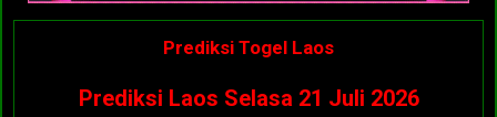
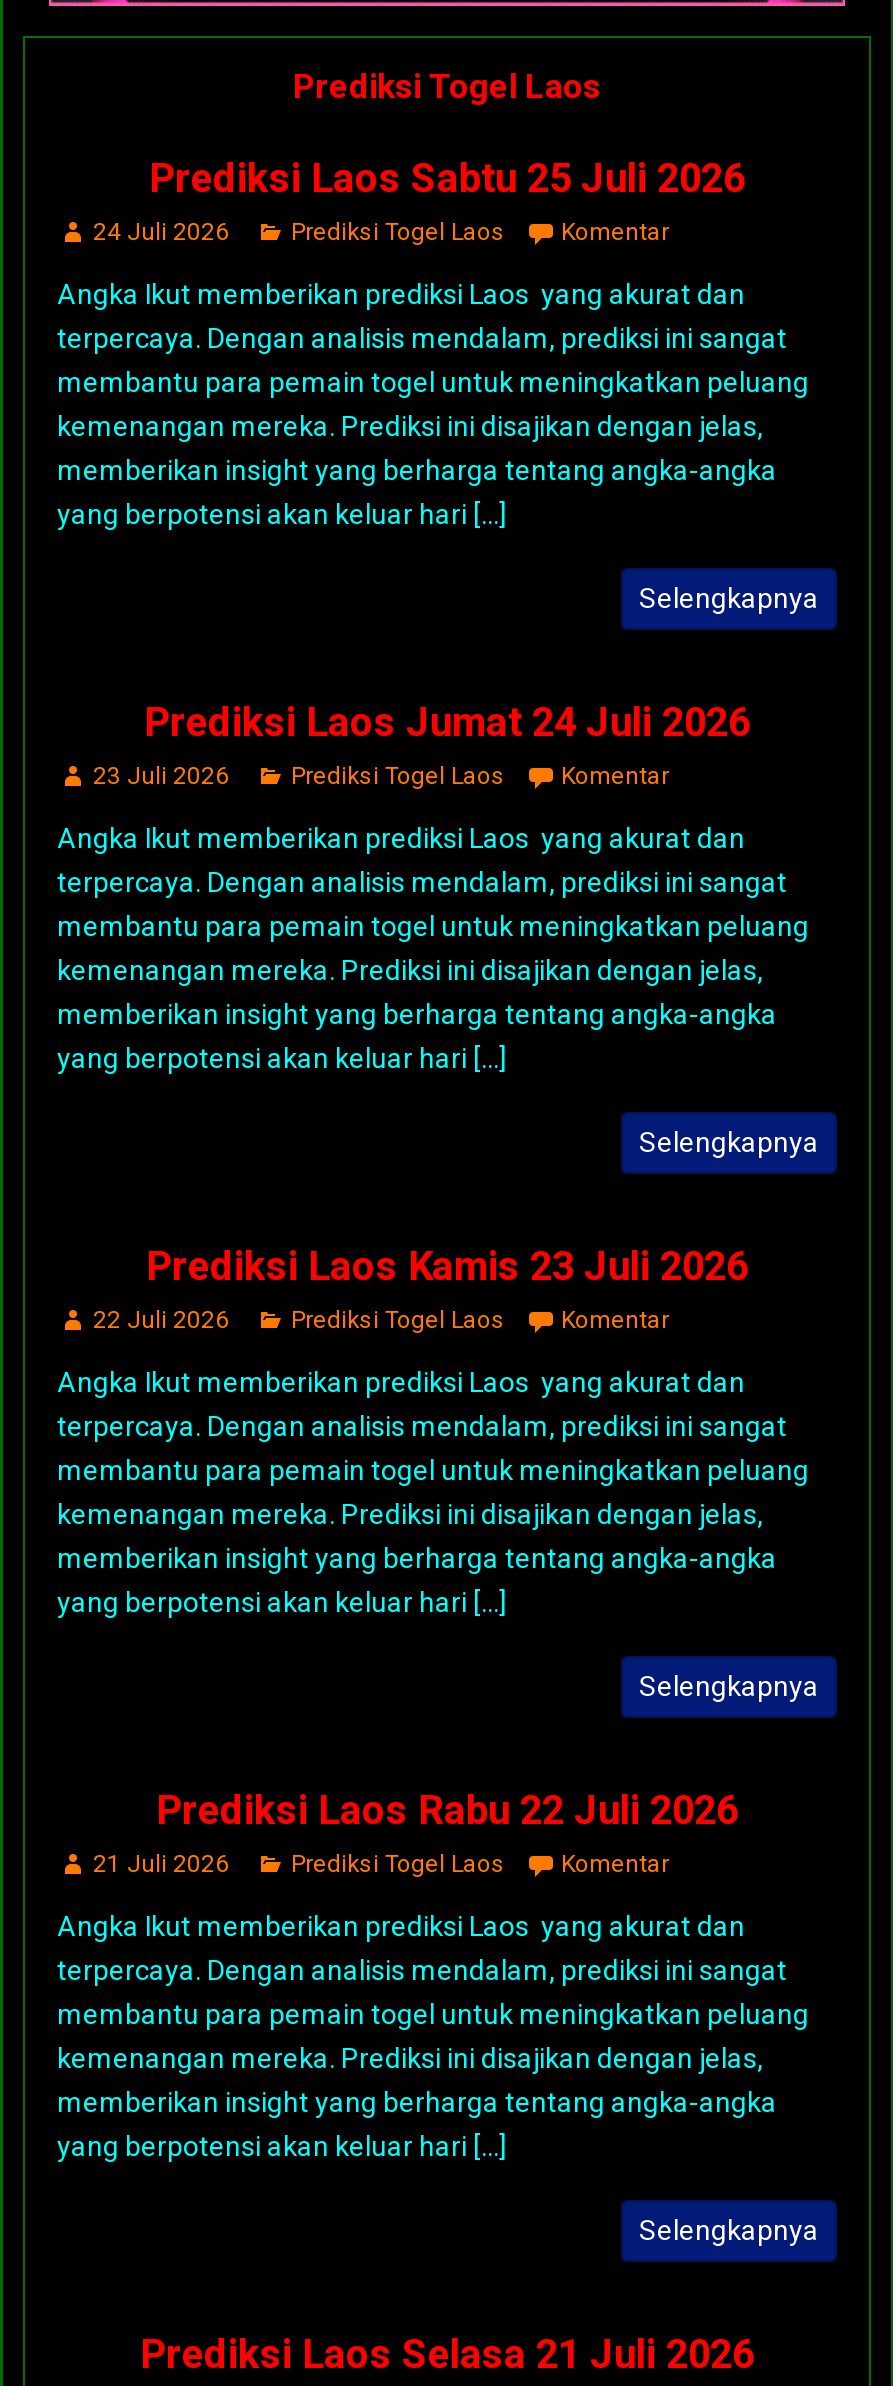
+ Prediksi Laos Sabtu 25 Juli 2026
+ 24 Juli 2026
+ Prediksi Togel Laos
+ Komentar
+ Angka Ikut memberikan prediksi Laos yang akurat dan
+ terpercaya. Dengan analisis mendalam, prediksi ini sangat
+ membantu para pemain togel untuk meningkatkan peluang
+ kemenangan mereka. Prediksi ini disajikan dengan jelas,
+ memberikan insight yang berharga tentang angka-angka
+ yang berpotensi akan keluar hari [...]
+ Selengkapnya
+ Prediksi Laos Jumat 24 Juli 2026
+ 23 Juli 2026
+ Prediksi Togel Laos
+ Komentar
+ Angka Ikut memberikan prediksi Laos yang akurat dan
+ terpercaya. Dengan analisis mendalam, prediksi ini sangat
+ membantu para pemain togel untuk meningkatkan peluang
+ kemenangan mereka. Prediksi ini disajikan dengan jelas,
+ memberikan insight yang berharga tentang angka-angka
+ yang berpotensi akan keluar hari [...]
+ Selengkapnya
+ Prediksi Laos Kamis 23 Juli 2026
+ 22 Juli 2026
+ Prediksi Togel Laos
+ Komentar
+ Angka Ikut memberikan prediksi Laos yang akurat dan
+ terpercaya. Dengan analisis mendalam, prediksi ini sangat
+ membantu para pemain togel untuk meningkatkan peluang
+ kemenangan mereka. Prediksi ini disajikan dengan jelas,
+ memberikan insight yang berharga tentang angka-angka
+ yang berpotensi akan keluar hari [...]
+ Selengkapnya
+ Prediksi Laos Rabu 22 Juli 2026
+ 21 Juli 2026
+ Prediksi Togel Laos
+ Komentar
+ Angka Ikut memberikan prediksi Laos yang akurat dan
+ terpercaya. Dengan analisis mendalam, prediksi ini sangat
+ membantu para pemain togel untuk meningkatkan peluang
+ kemenangan mereka. Prediksi ini disajikan dengan jelas,
+ memberikan insight yang berharga tentang angka-angka
+ yang berpotensi akan keluar hari [...]
+ Selengkapnya
